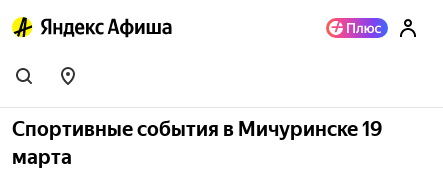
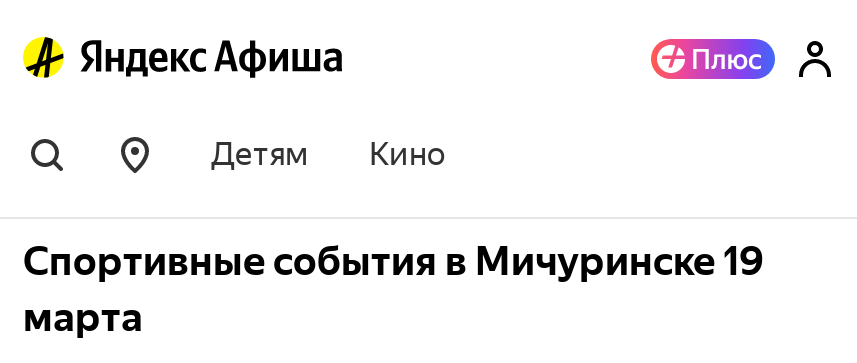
+ Детям
+ Кино
